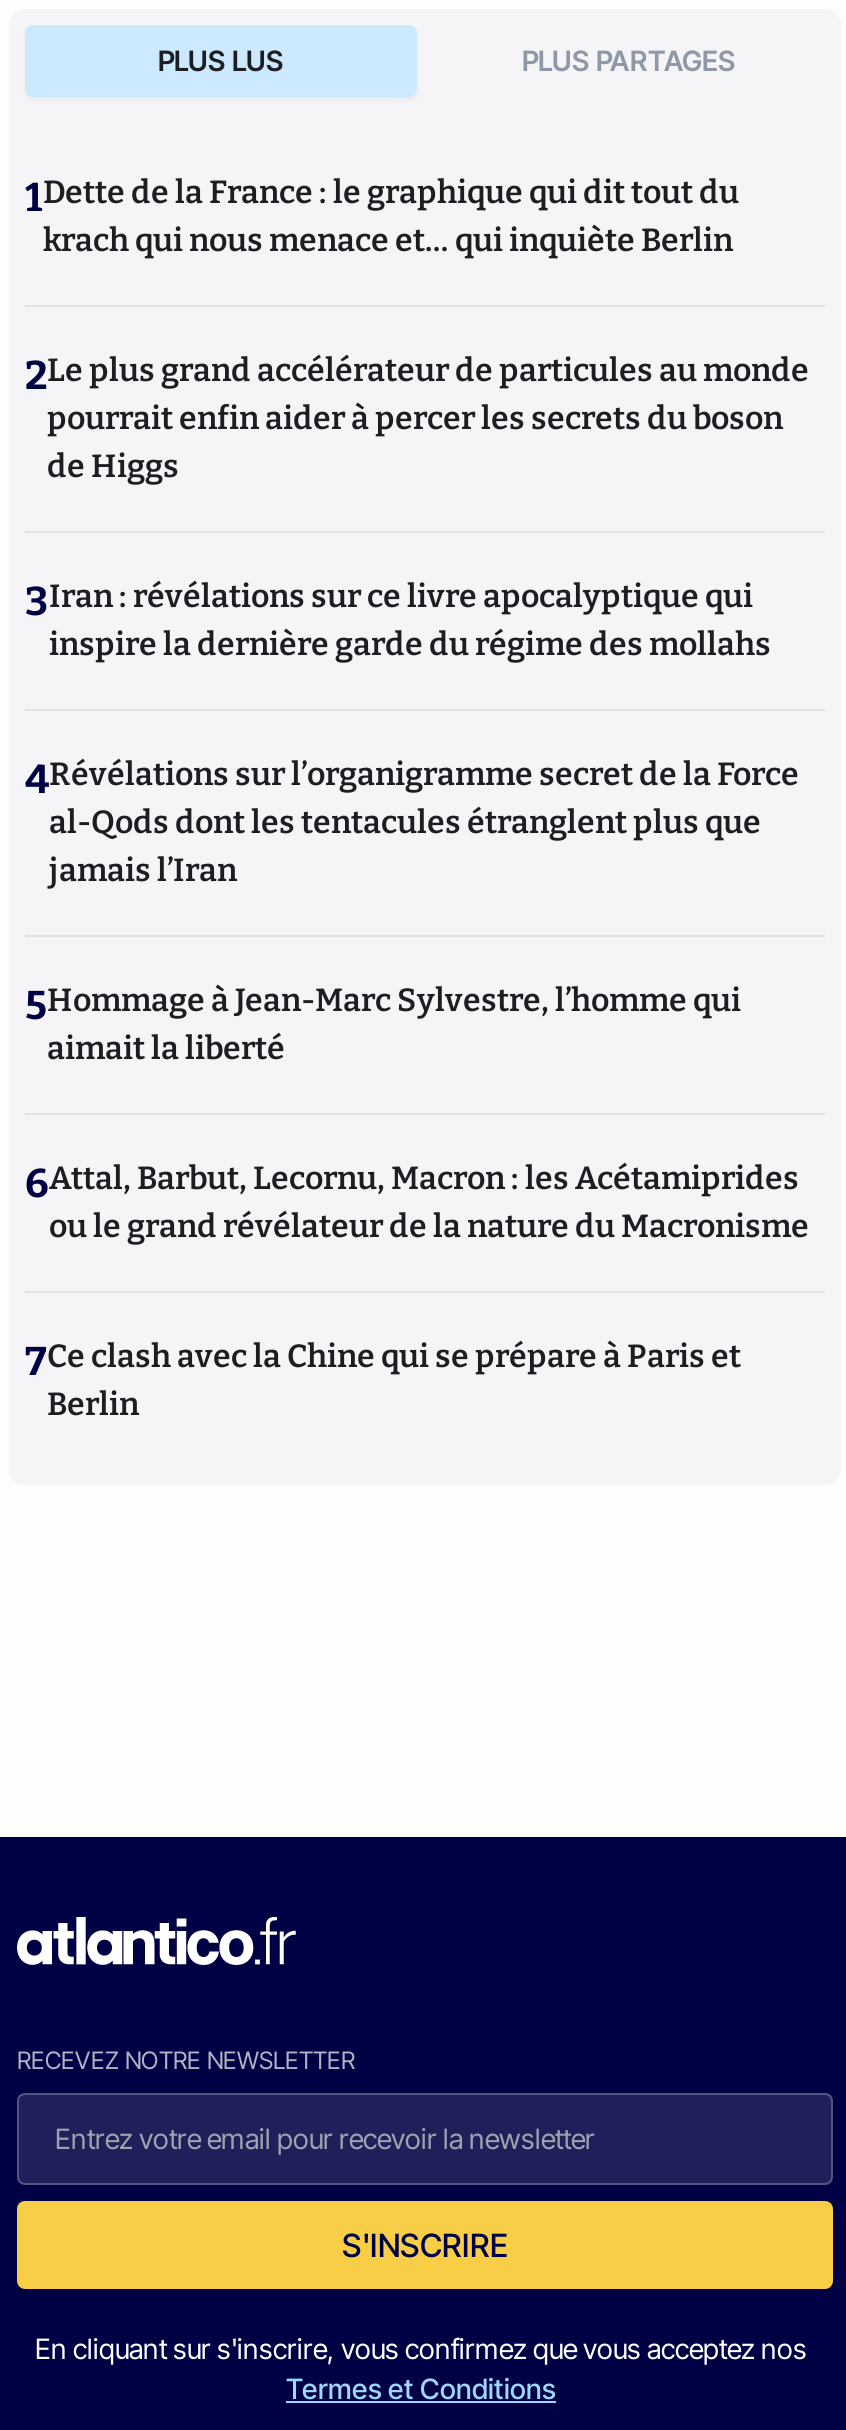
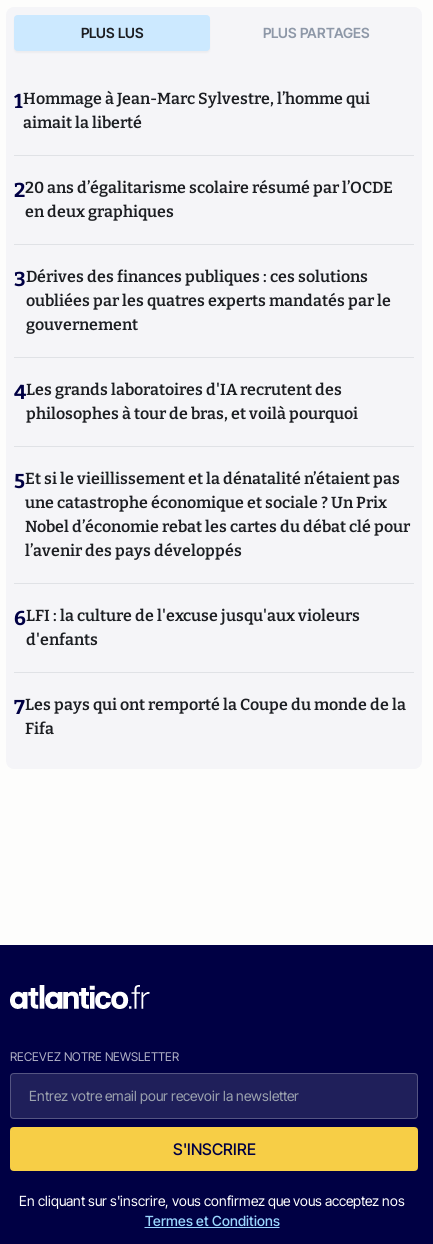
- 1Dette de la France : le graphique qui dit tout du
- krach qui nous menace et… qui inquiète Berlin
- 2Le plus grand accélérateur de particules au monde
- pourrait enfin aider à percer les secrets du boson
- de Higgs
- 3Iran : révélations sur ce livre apocalyptique qui
- inspire la dernière garde du régime des mollahs
- 4Révélations sur l’organigramme secret de la Force
- al-Qods dont les tentacules étranglent plus que
- jamais l’Iran
- 5Hommage à Jean-Marc Sylvestre, l’homme qui
+ 1Hommage à Jean-Marc Sylvestre, l’homme qui

moved up: aimait la liberté

- 6Attal, Barbut, Lecornu, Macron : les Acétamiprides
- ou le grand révélateur de la nature du Macronisme
- 7Ce clash avec la Chine qui se prépare à Paris et
- Berlin
+ 220 ans d’égalitarisme scolaire résumé par l’OCDE
+ en deux graphiques
+ 3Dérives des finances publiques : ces solutions
+ oubliées par les quatres experts mandatés par le
+ gouvernement
+ 4Les grands laboratoires d'IA recrutent des
+ philosophes à tour de bras, et voilà pourquoi
+ 5Et si le vieillissement et la dénatalité n’étaient pas
+ une catastrophe économique et sociale ? Un Prix
+ Nobel d’économie rebat les cartes du débat clé pour
+ l’avenir des pays développés
+ 6LFI : la culture de l'excuse jusqu'aux violeurs
+ d'enfants
+ 7Les pays qui ont remporté la Coupe du monde de la
+ Fifa
